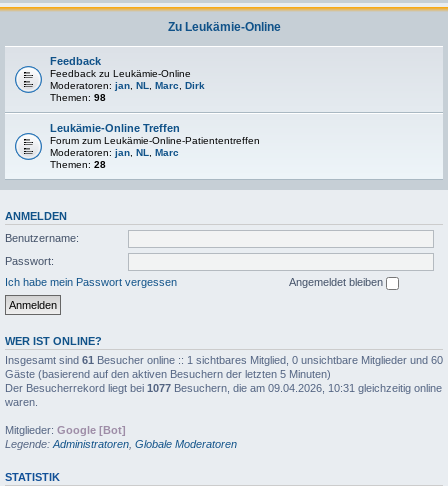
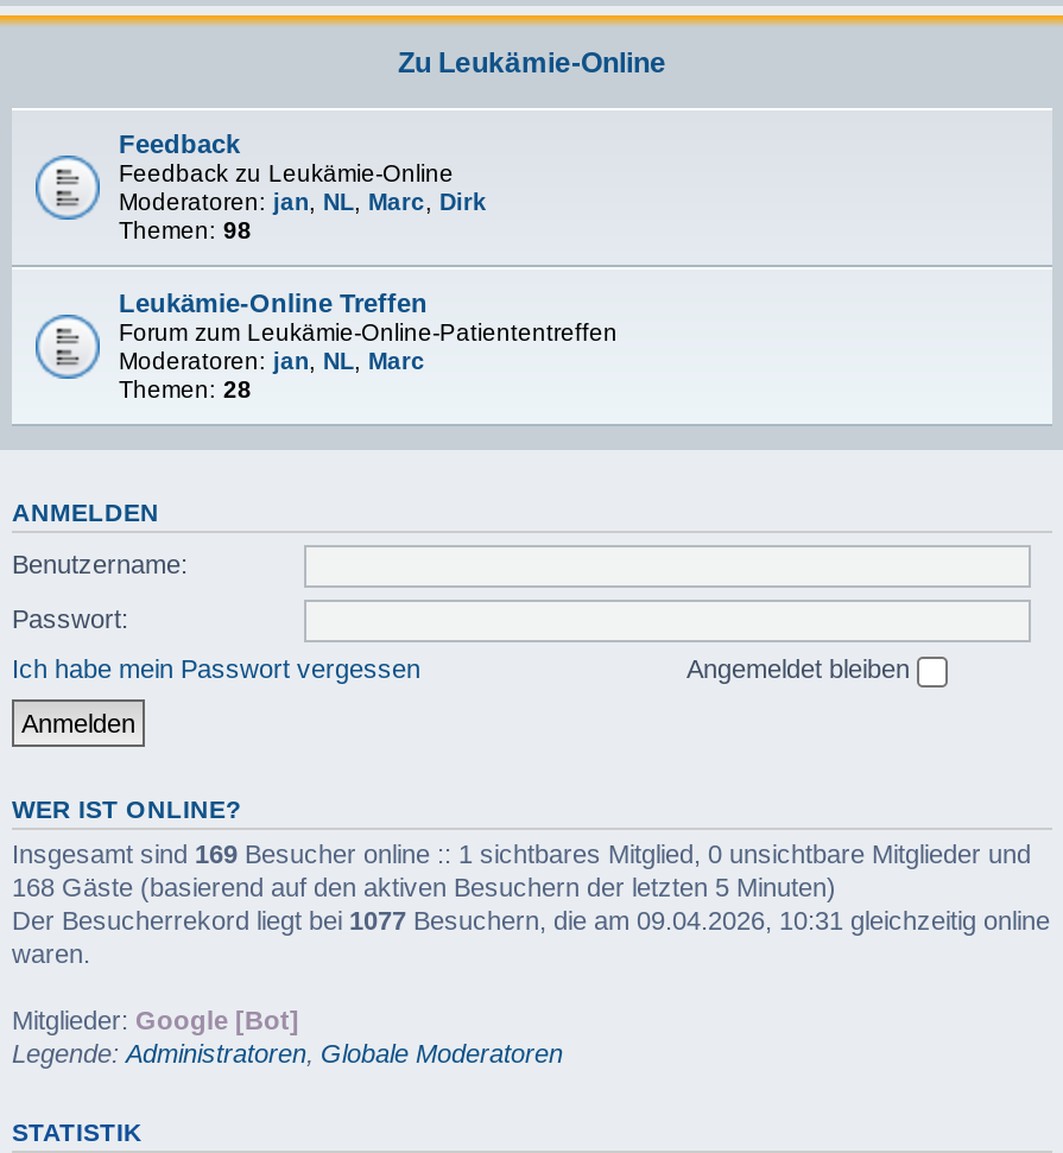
- Insgesamt sind 61 Besucher online :: 1 sichtbares Mitglied, 0 unsichtbare Mitglieder und 60
- Gäste (basierend auf den aktiven Besuchern der letzten 5 Minuten)
+ Insgesamt sind 169 Besucher online :: 1 sichtbares Mitglied, 0 unsichtbare Mitglieder und
+ 168 Gäste (basierend auf den aktiven Besuchern der letzten 5 Minuten)
